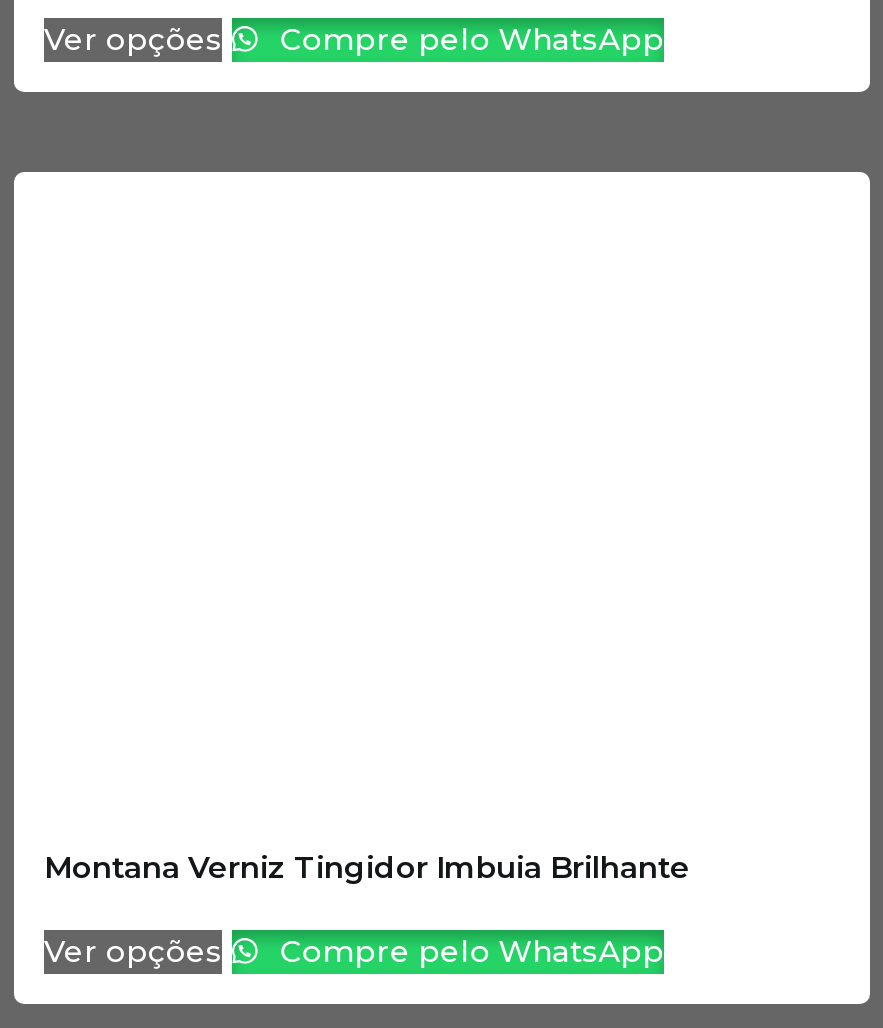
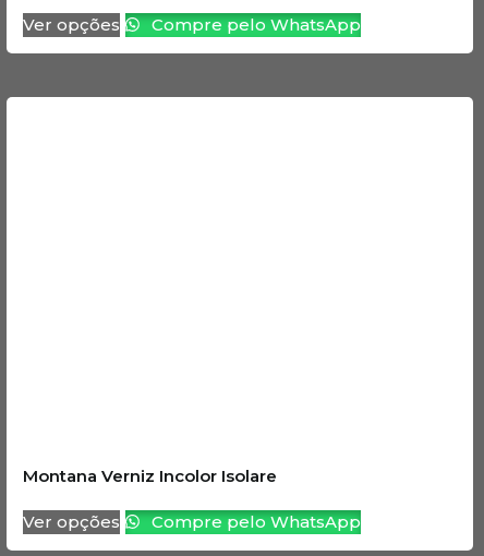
- Montana Verniz Tingidor Imbuia Brilhante
+ Montana Verniz Incolor Isolare
